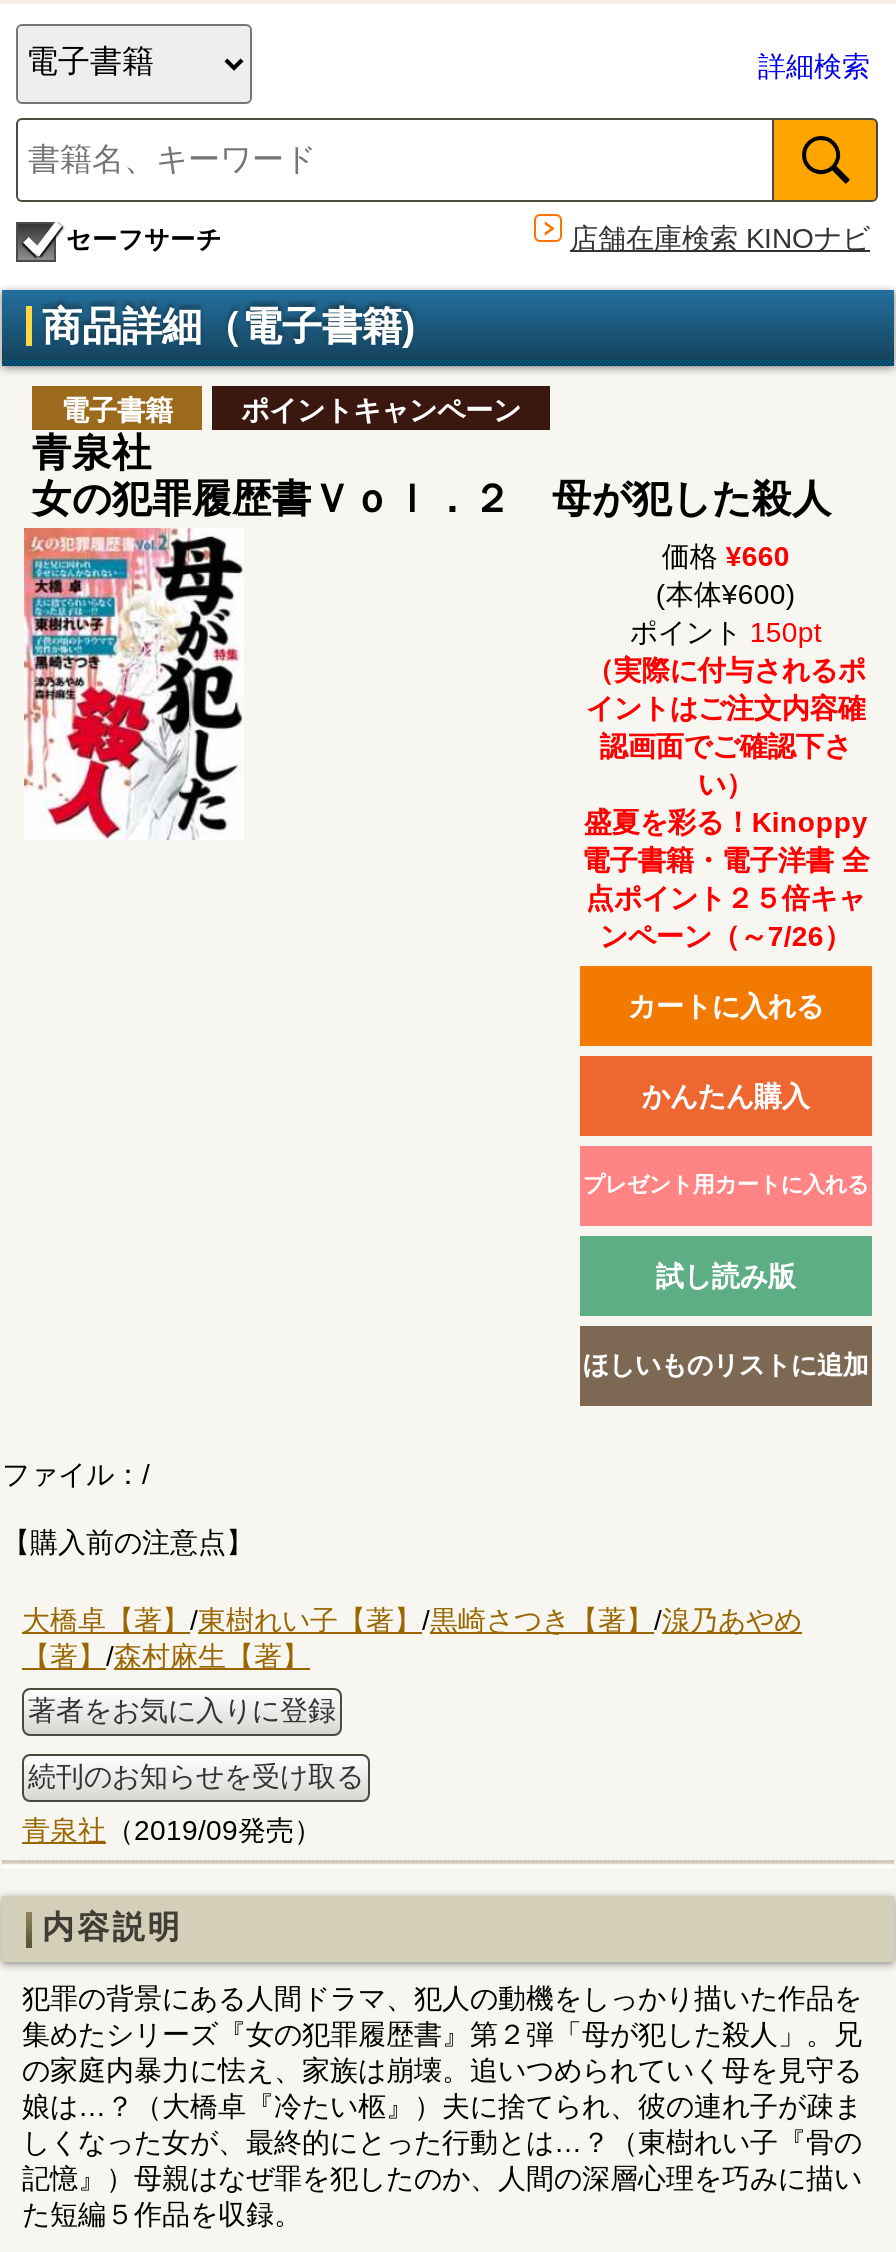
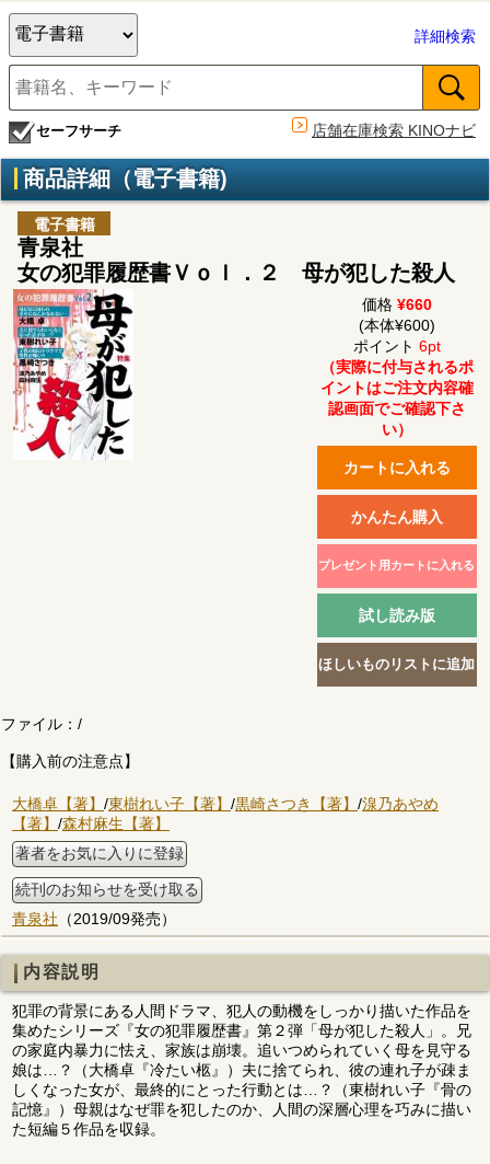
- ポイントキャンペーン

- ポイント150pt
+ ポイント6pt

- 盛夏を彩る！Kinoppy
- 電子書籍・電子洋書 全
- 点ポイント２５倍キャ
- ンペーン（～7/26）
